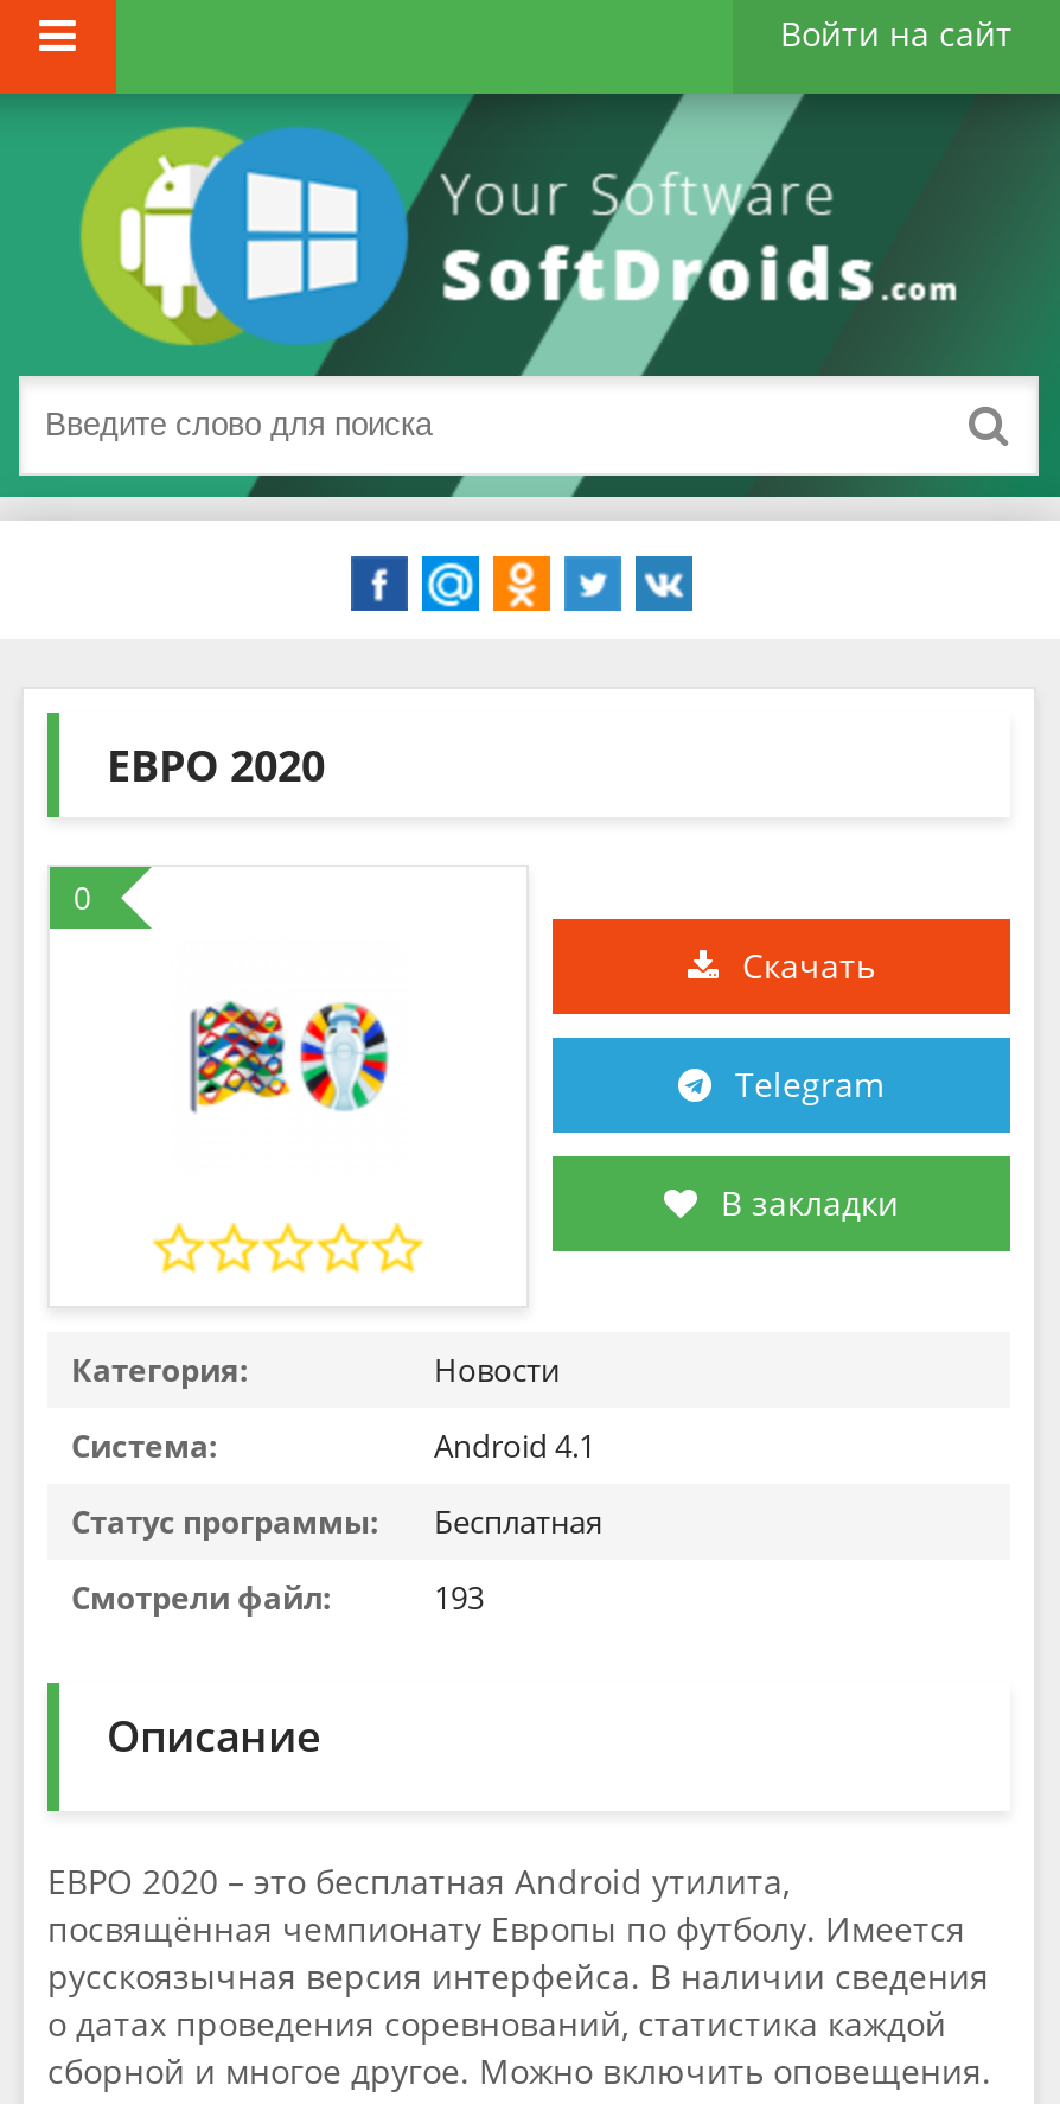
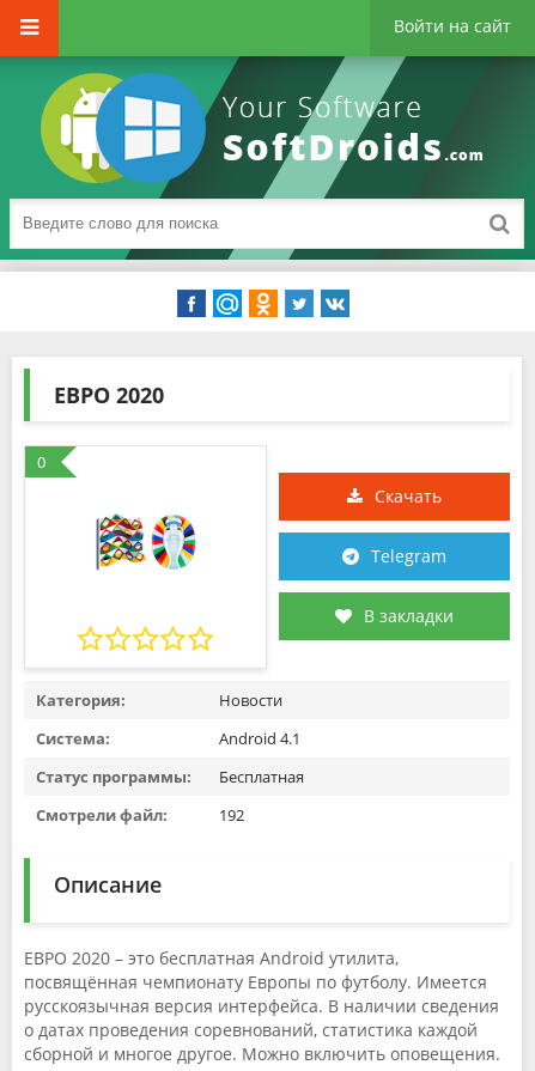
- 193
+ 192
